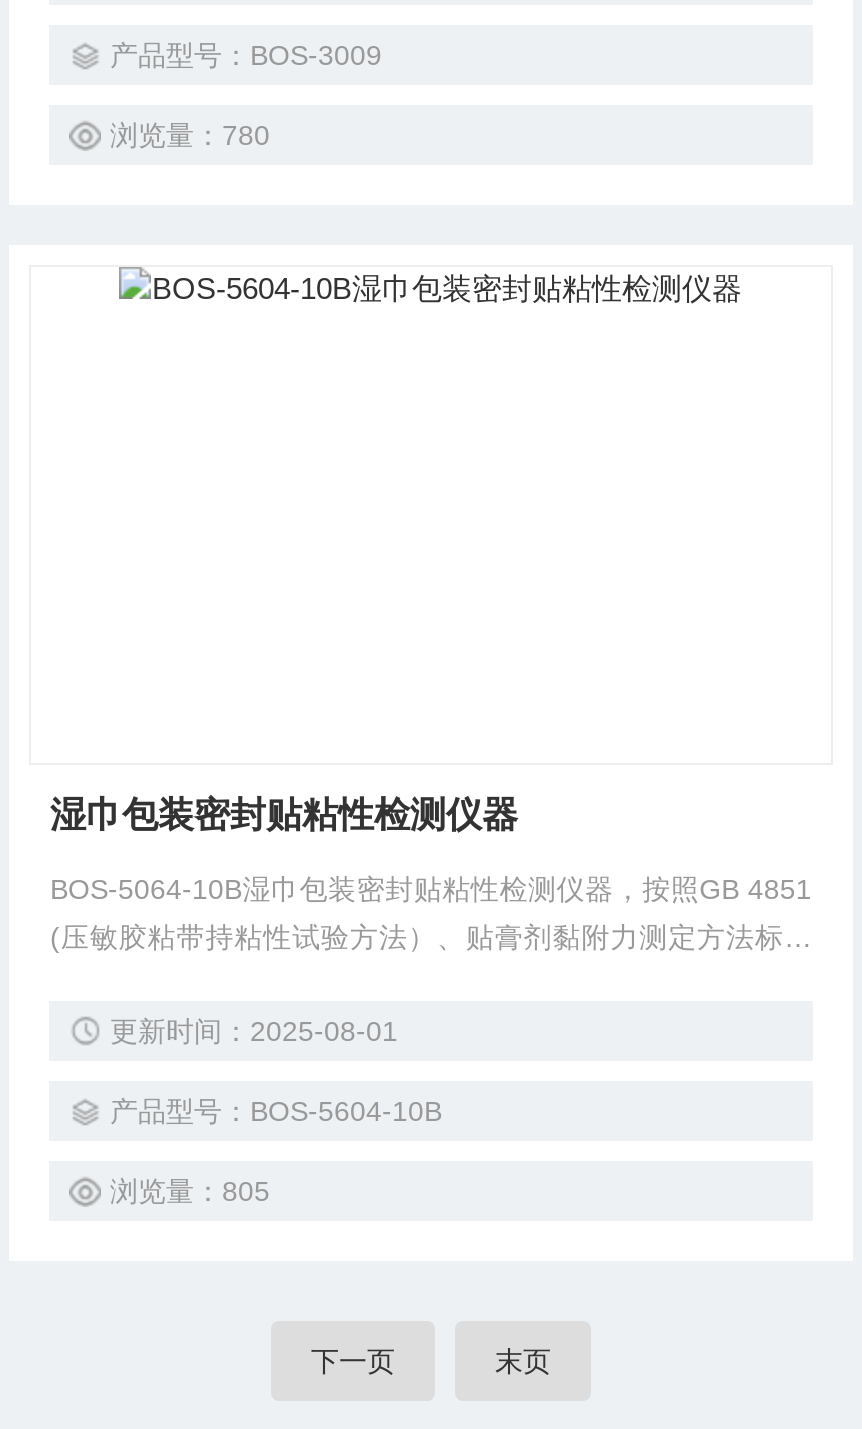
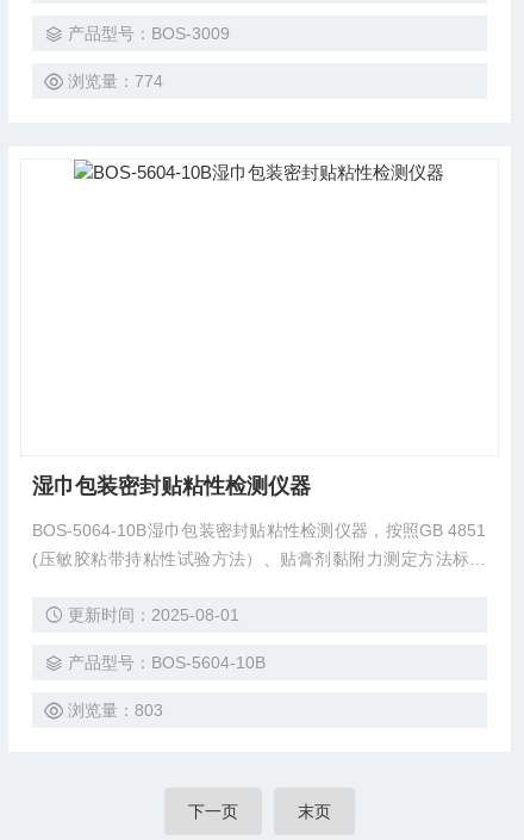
- 浏览量：780
+ 浏览量：774

- 浏览量：805
+ 浏览量：803
